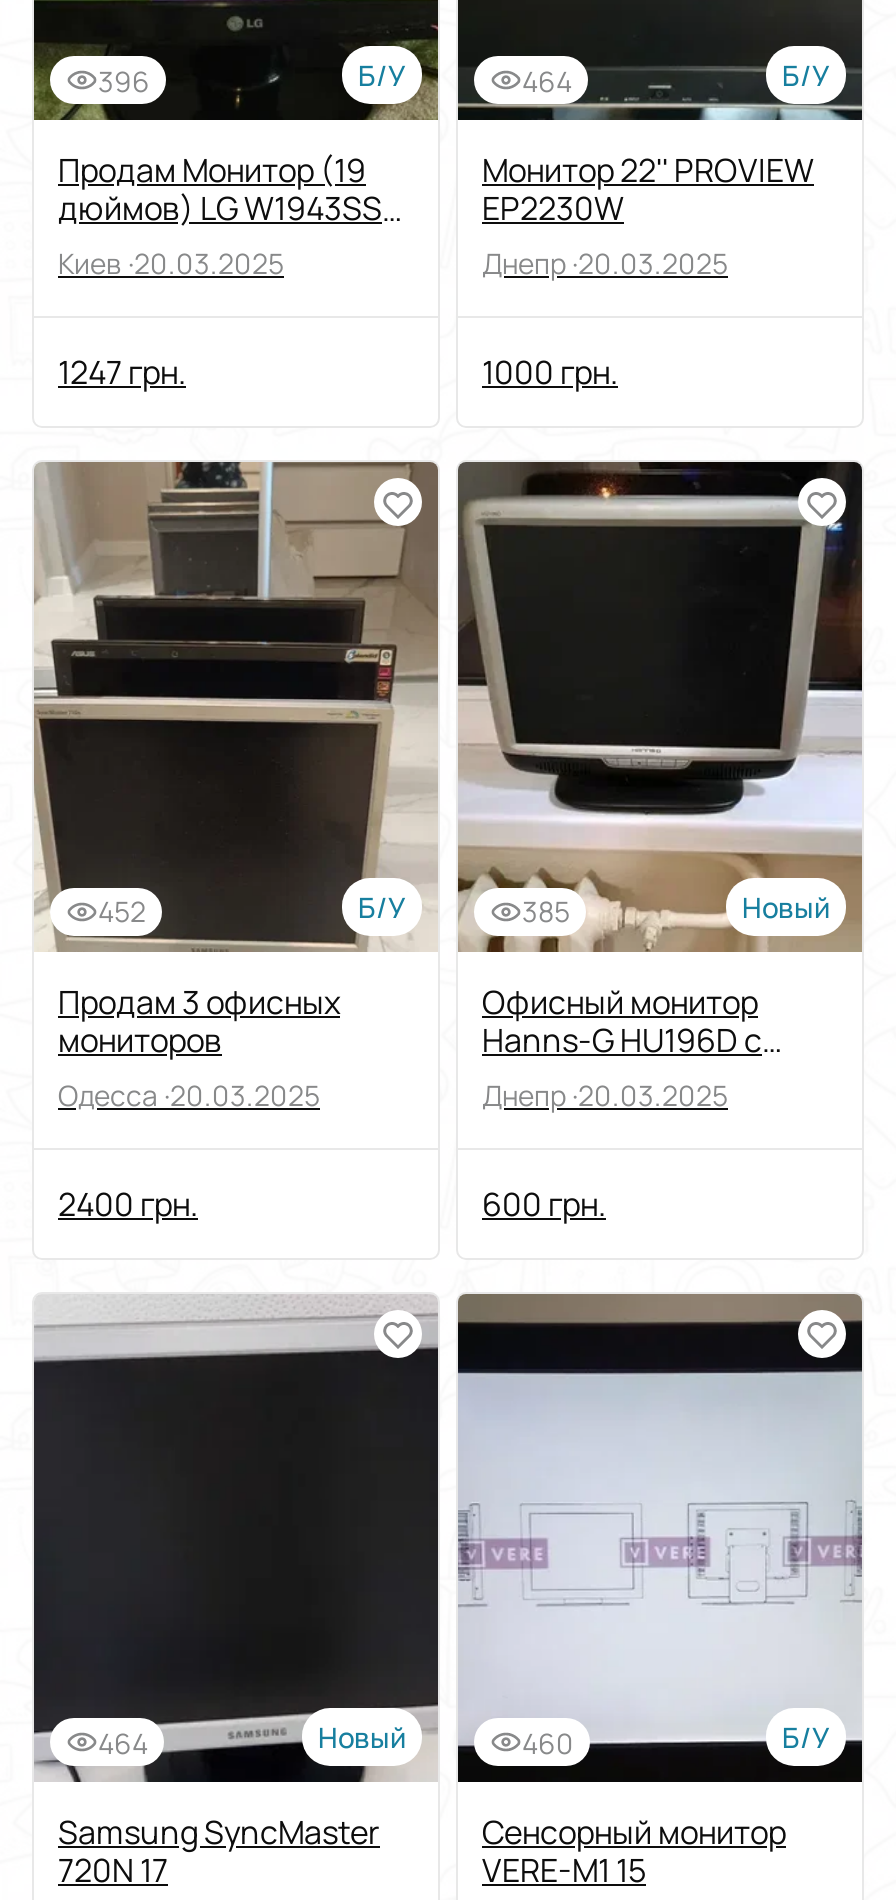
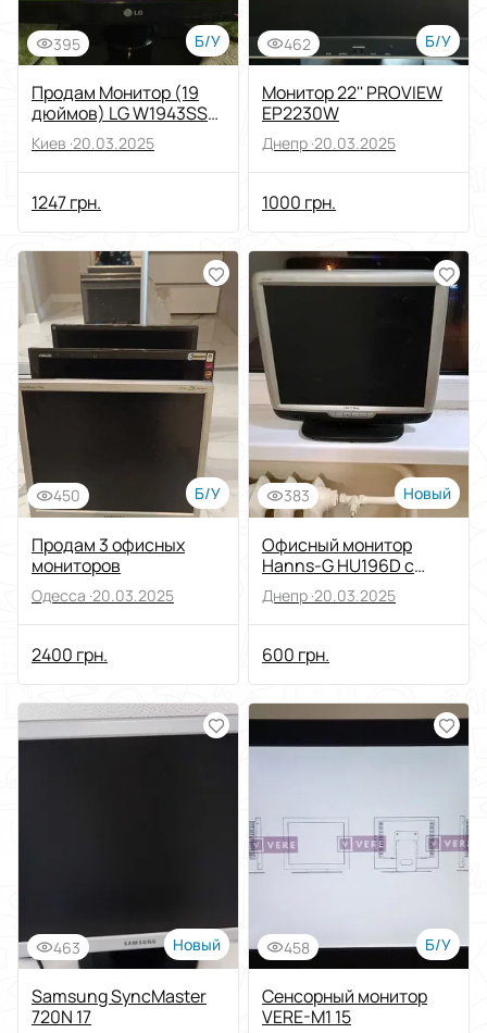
- 396
+ 395

- 464
+ 462

- 452
+ 450

- 385
+ 383

- 464
+ 463

- 460
+ 458
